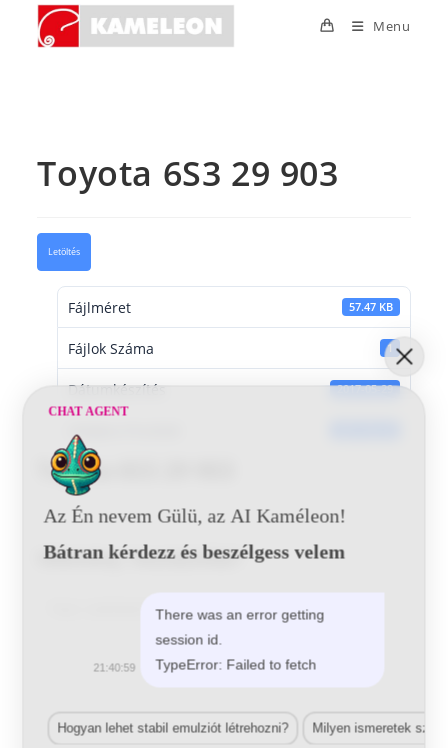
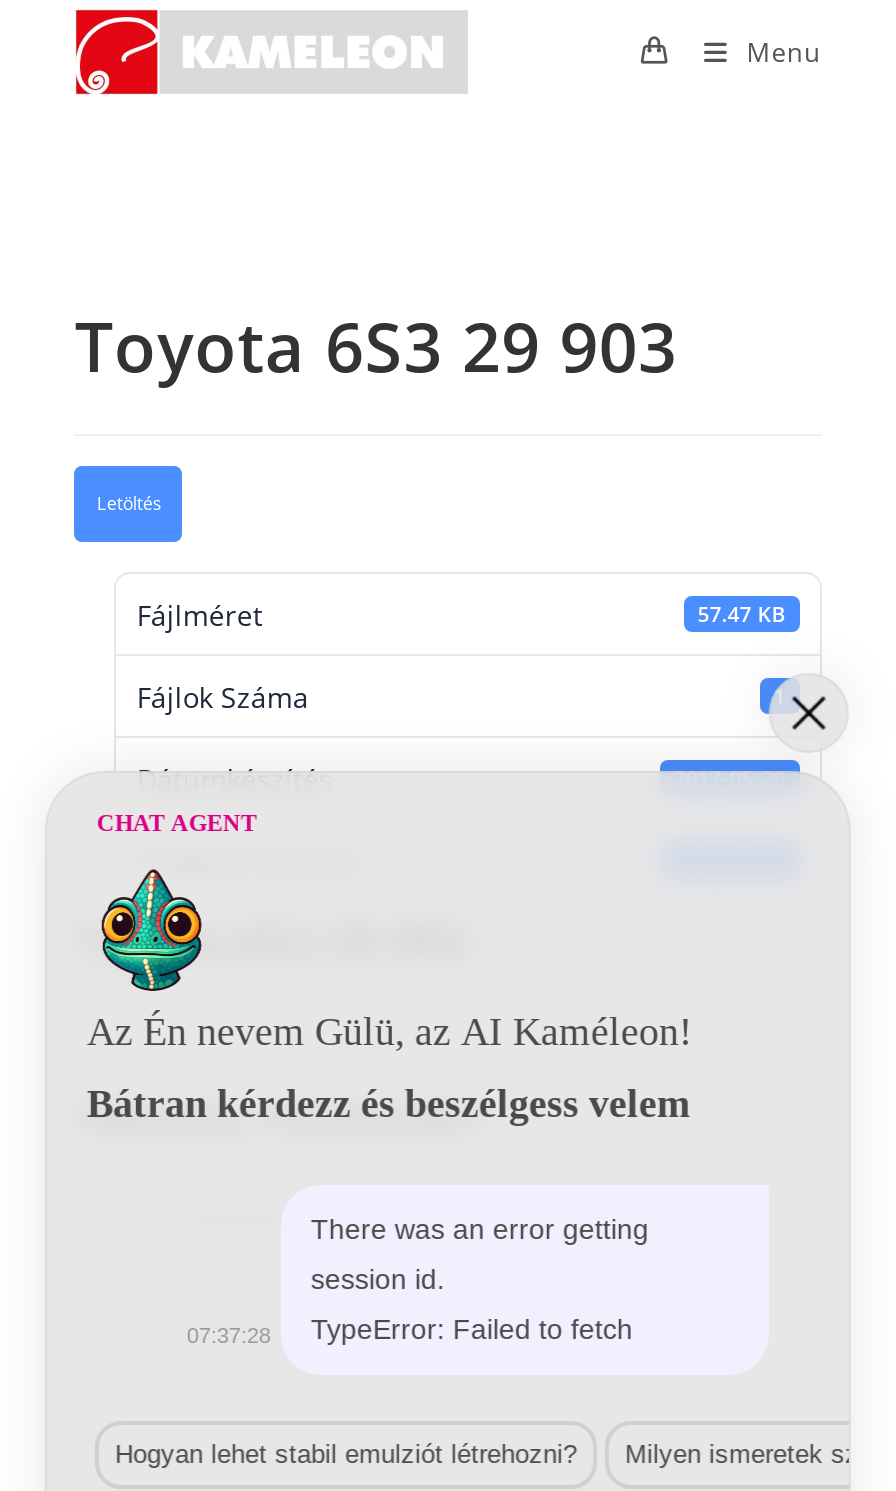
- 21:40:59 TypeError: Failed to fetch
+ 07:37:28 TypeError: Failed to fetch
